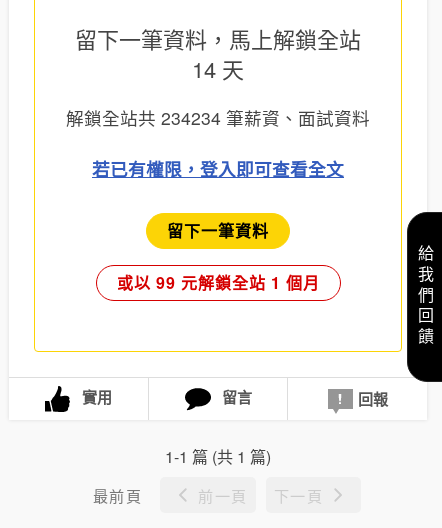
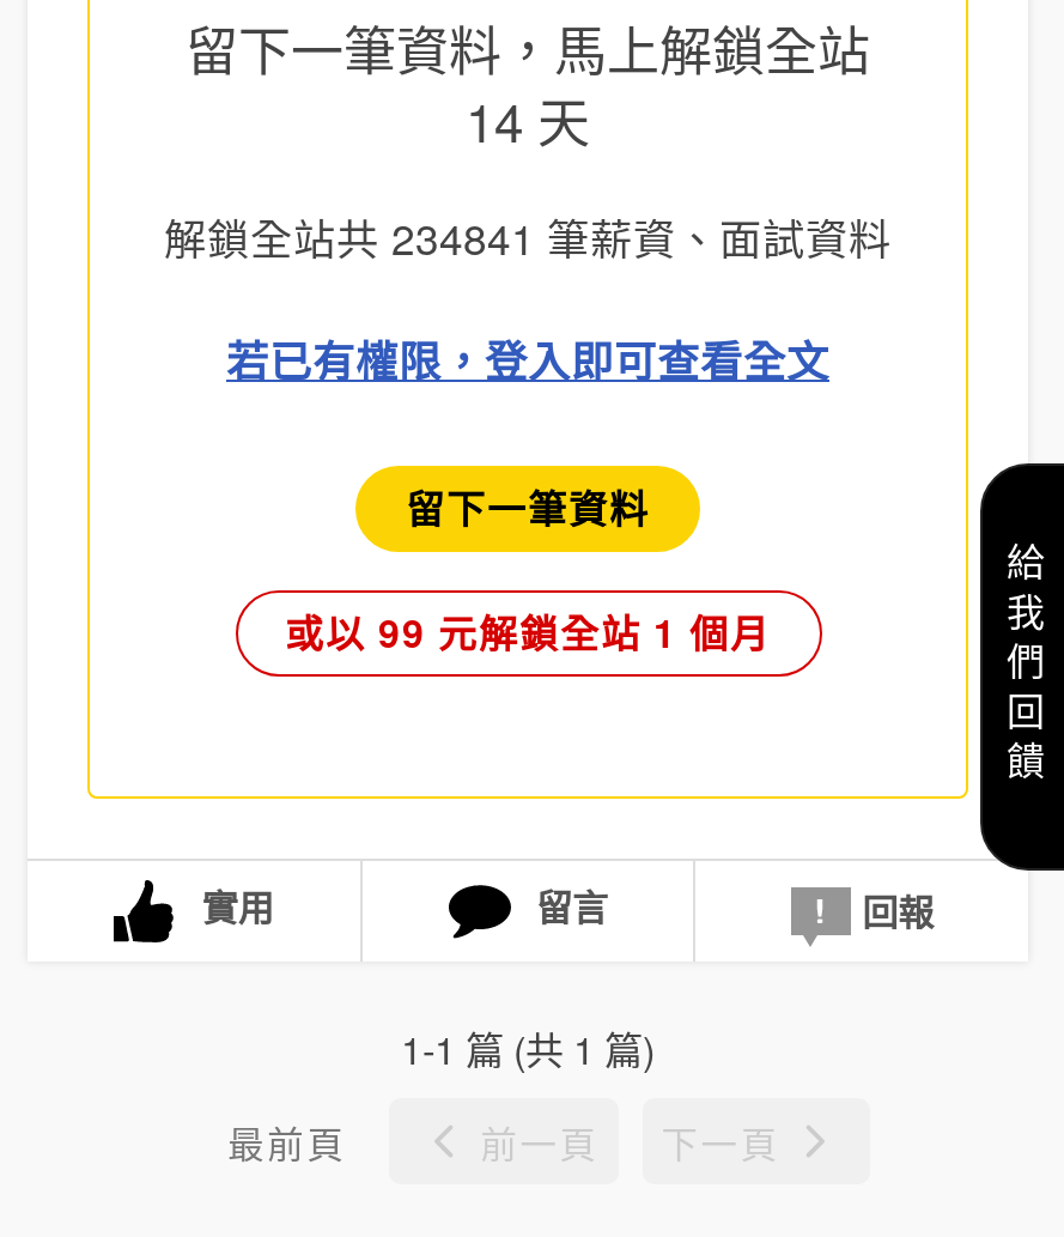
- 解鎖全站共234234筆薪資、面試資料
+ 解鎖全站共234841筆薪資、面試資料
